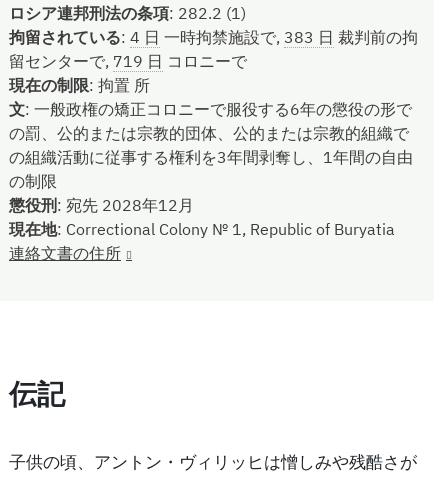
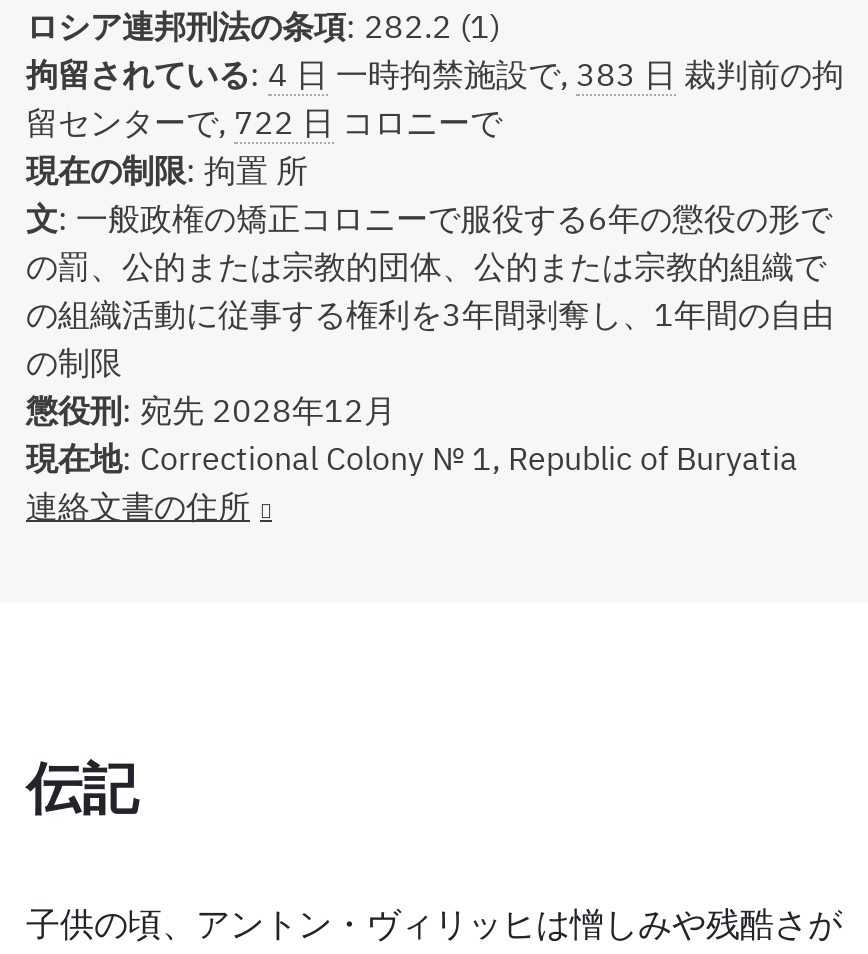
- 留センターで, 719 日コロニーで
+ 留センターで, 722 日コロニーで
